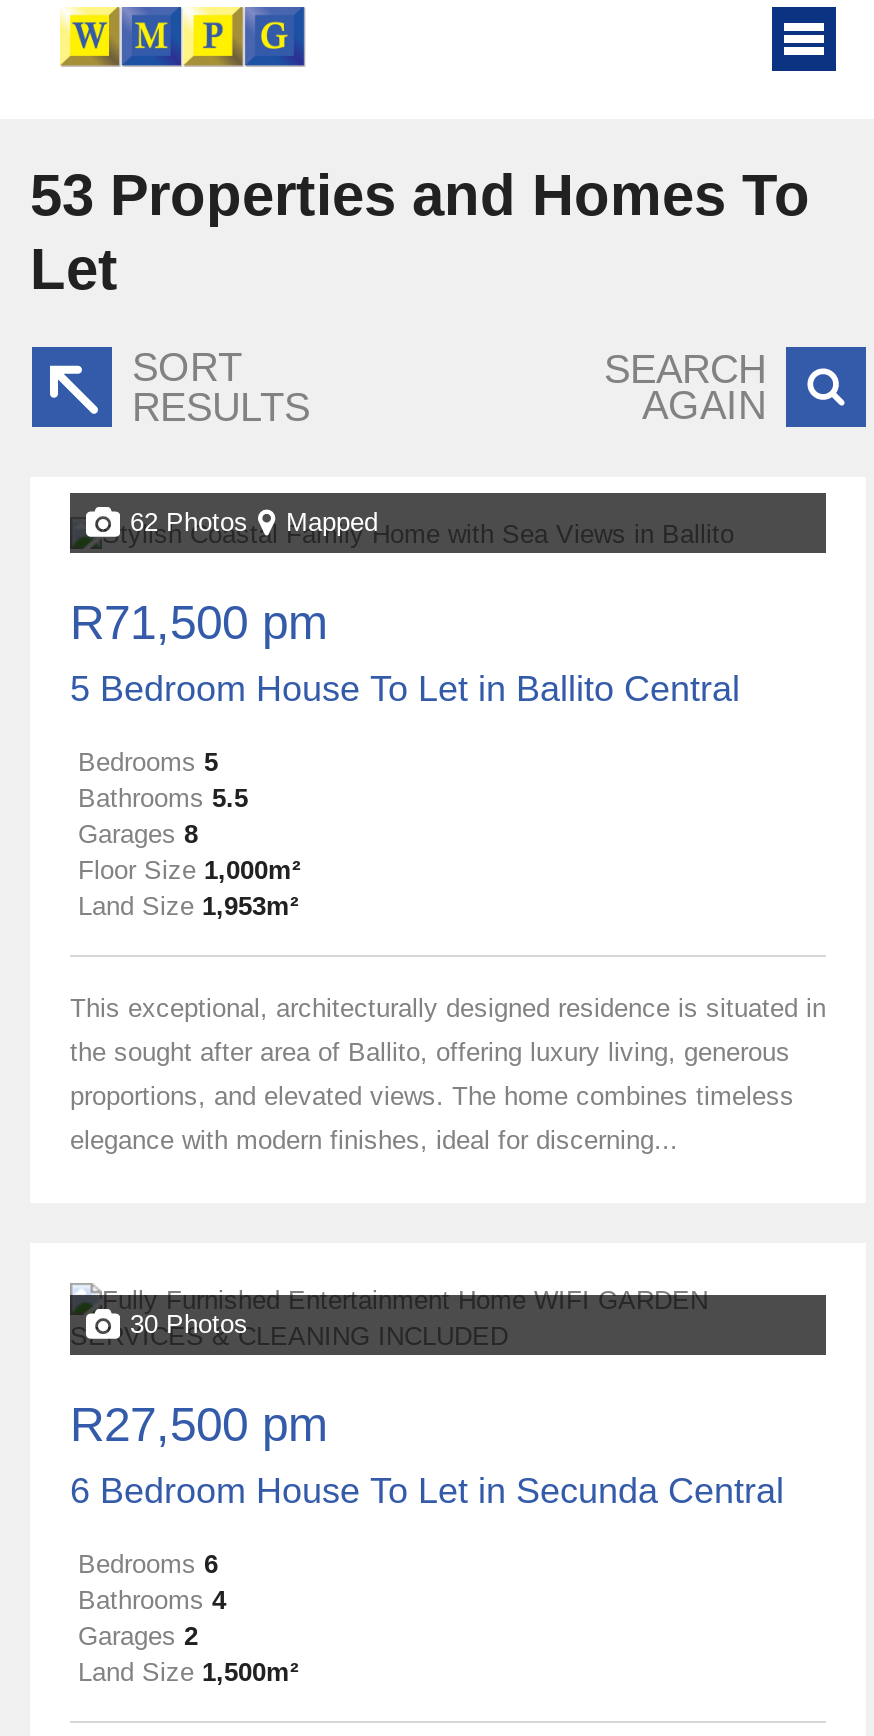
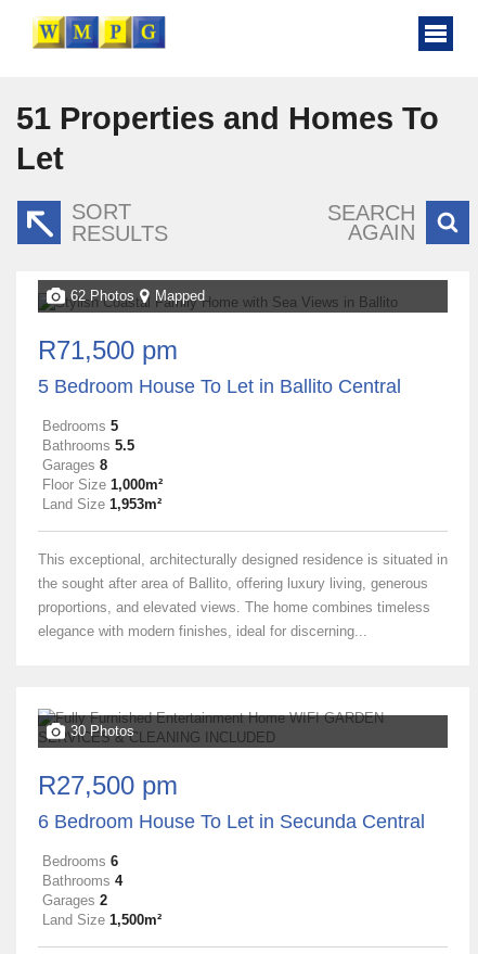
- 53 Properties and Homes To
+ 51 Properties and Homes To
